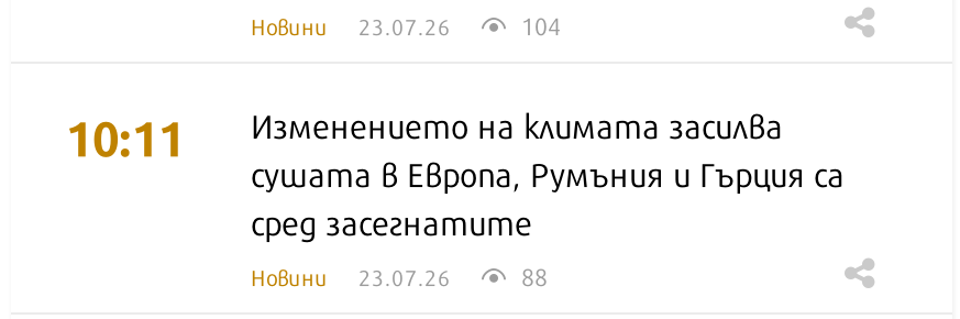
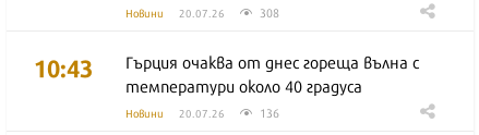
- 23.07.26
- 104
+ 20.07.26
+ 308

- 10:11
- Изменението на климата засилва
- сушата в Европа, Румъния и Гърция са
- сред засегнатите
+ 10:43
+ Гърция очаква от днес гореща вълна с
+ температури около 40 градуса

- 23.07.26
- 88
+ 20.07.26
+ 136
